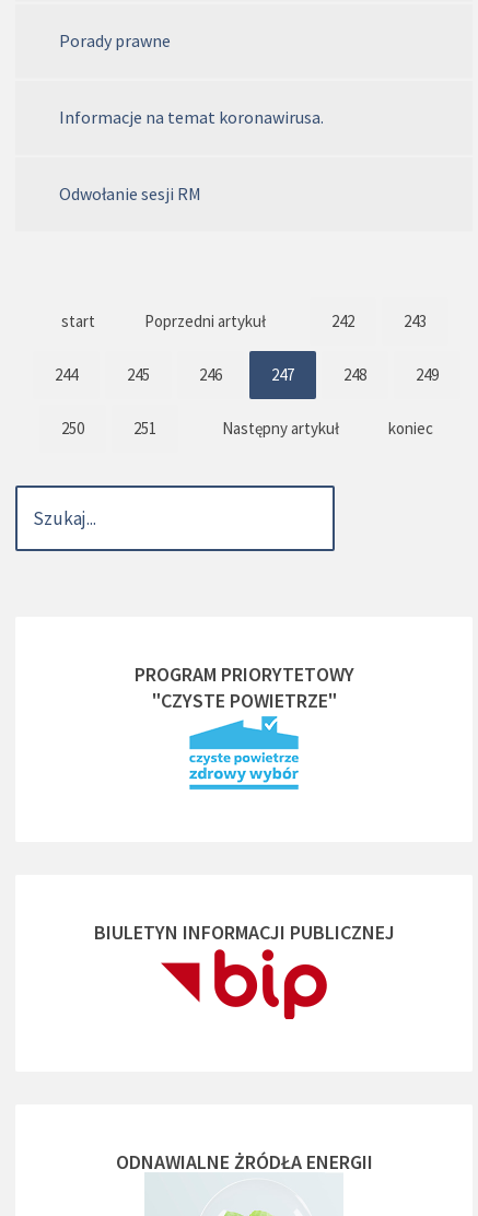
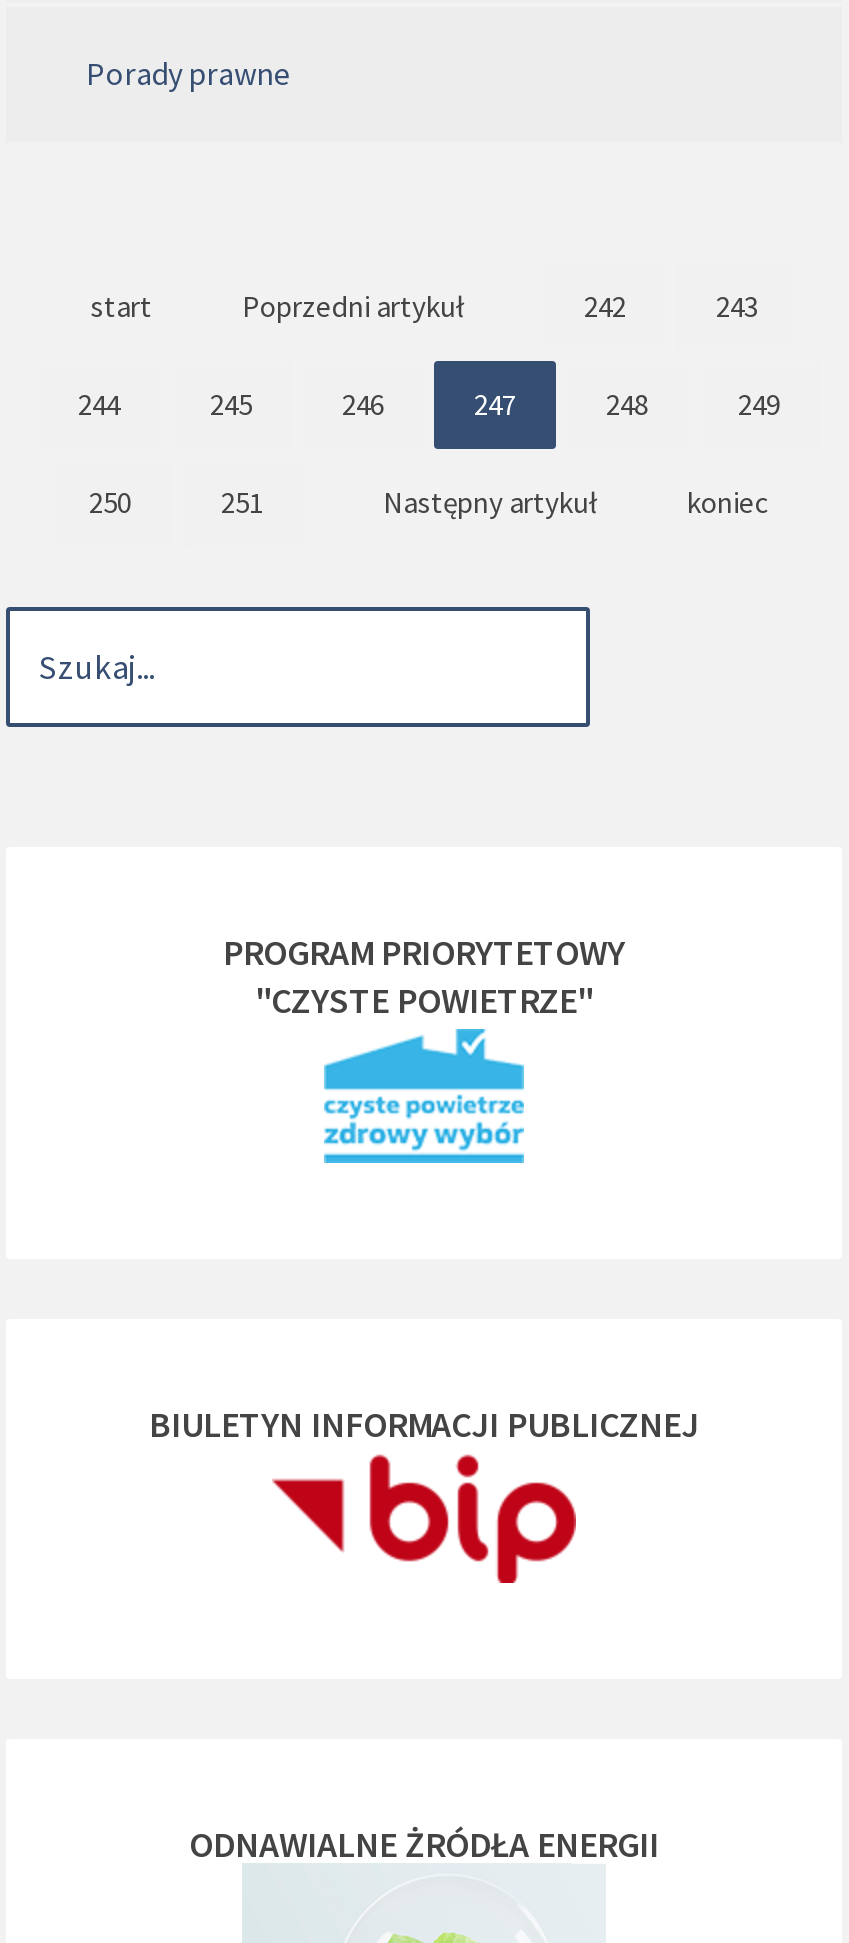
- Informacje na temat koronawirusa.
- Odwołanie sesji RM
